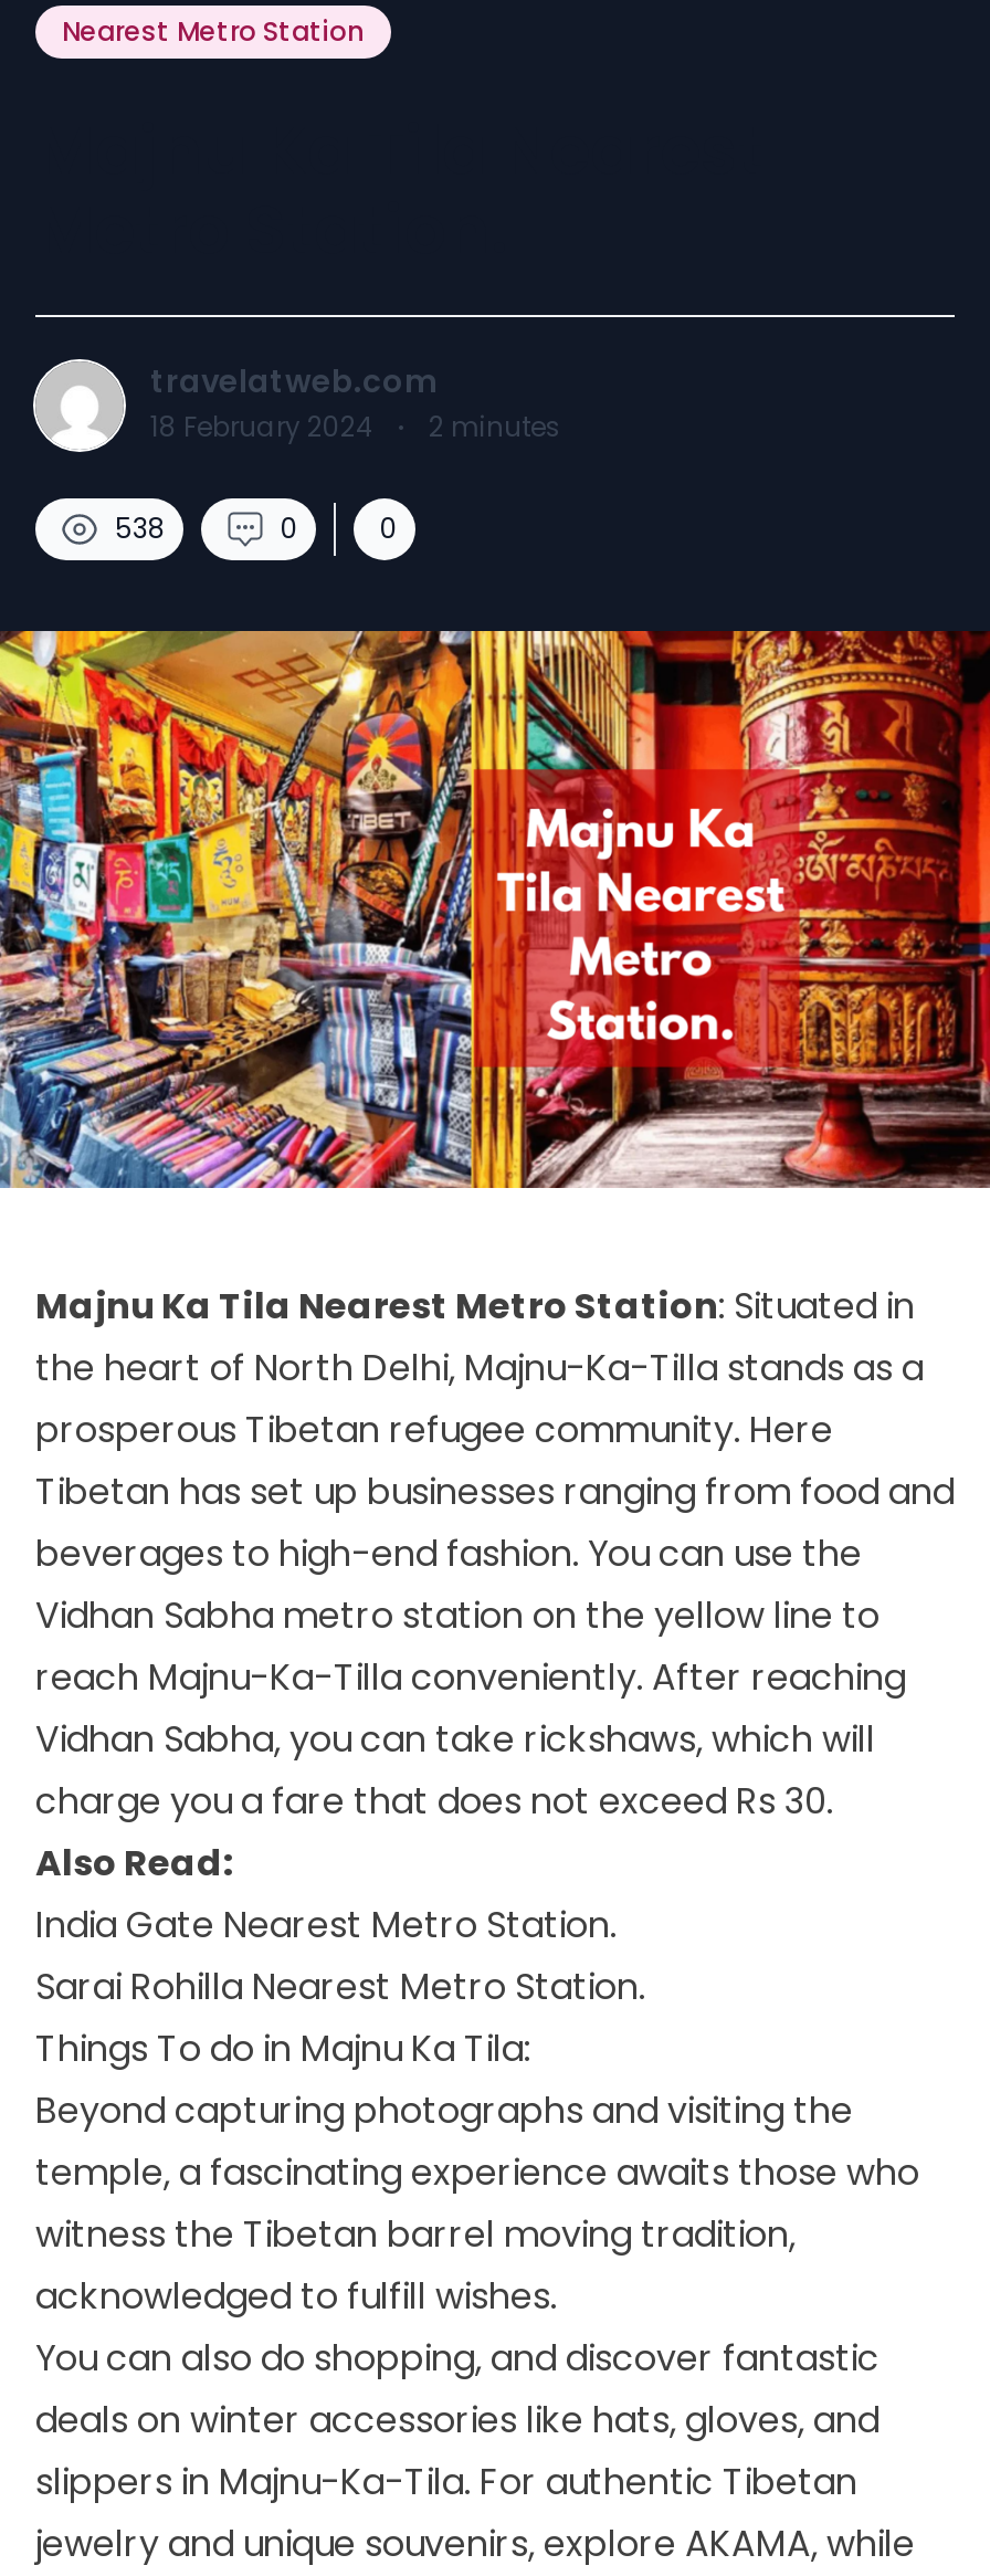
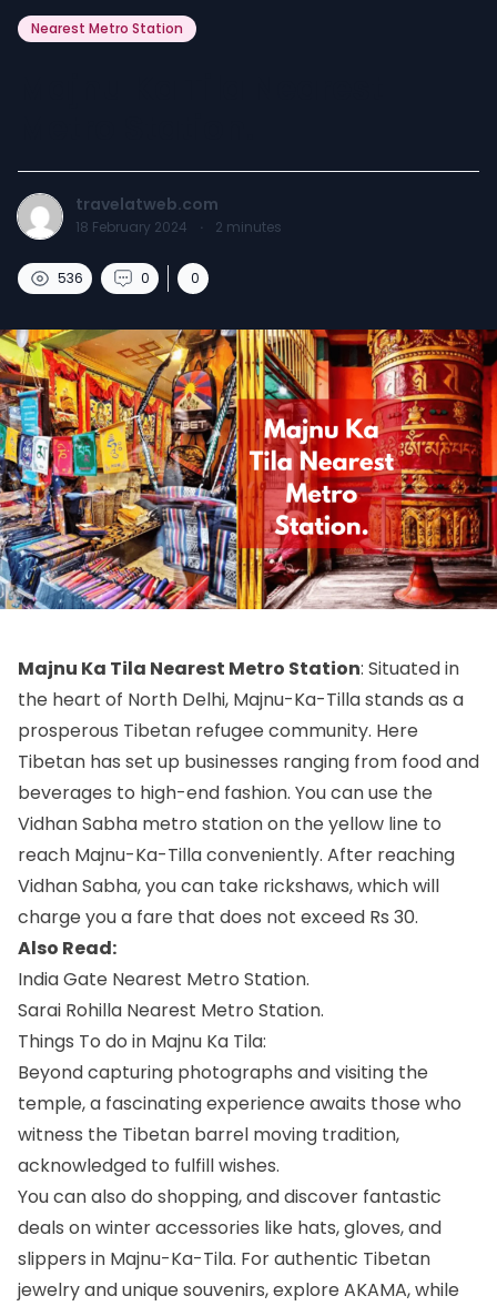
- 538
+ 536
